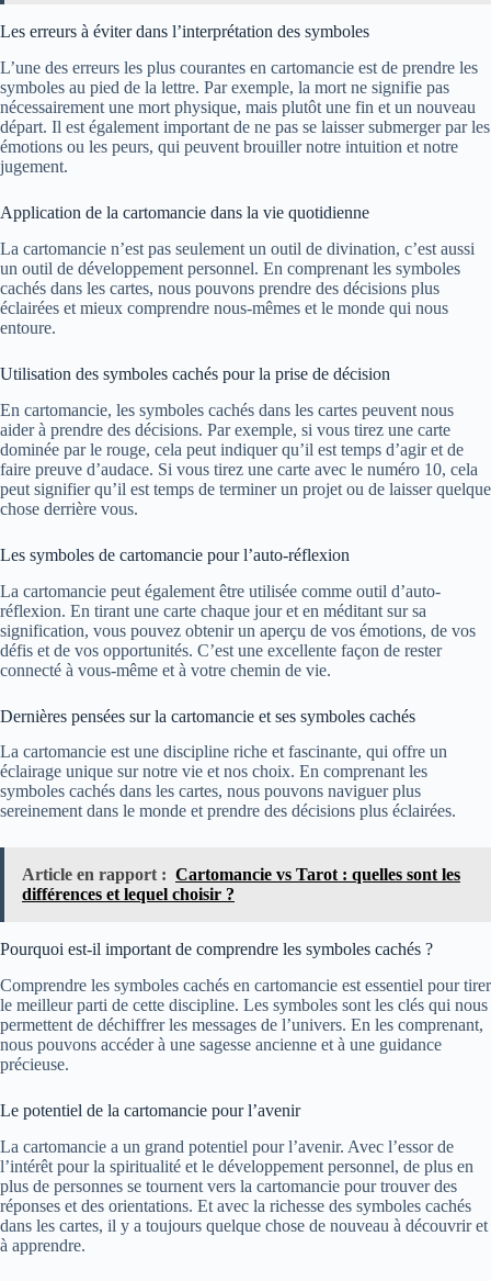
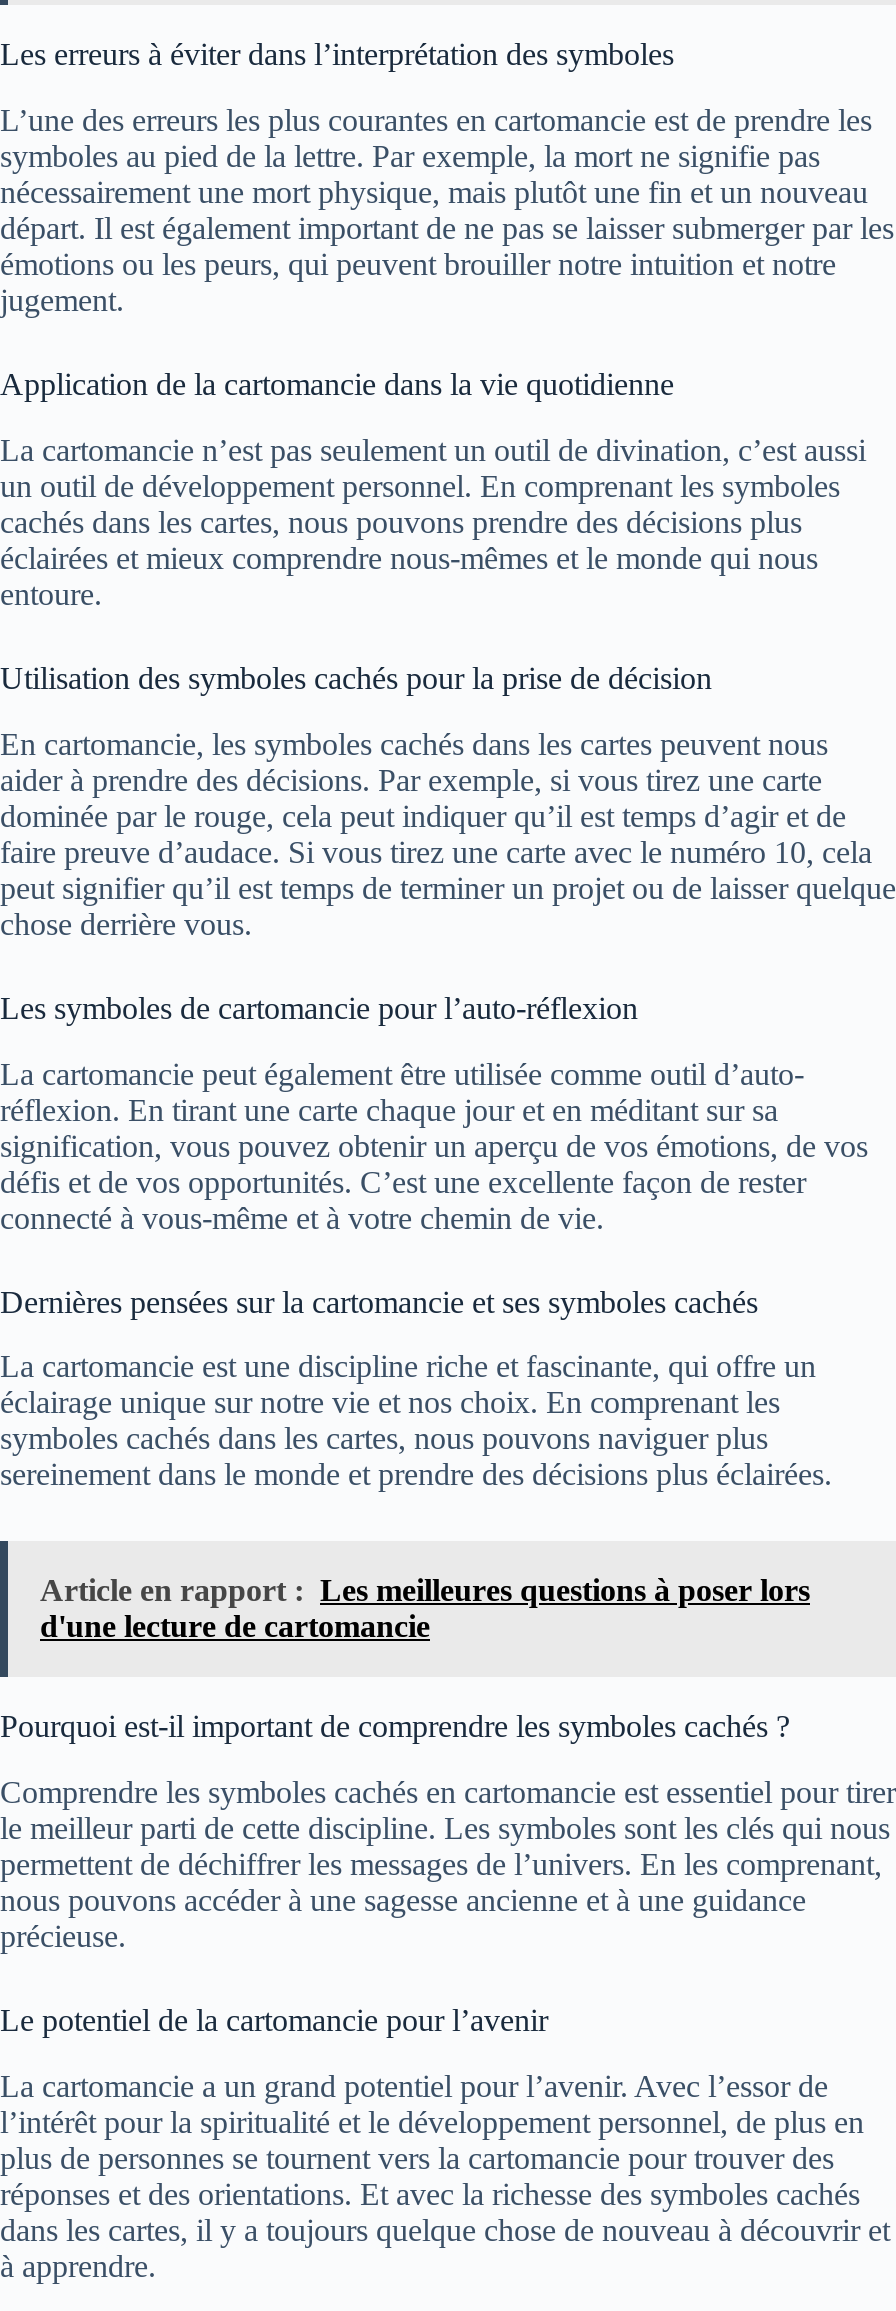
- Article en rapport : Cartomancie vs Tarot : quelles sont les
- différences et lequel choisir ?
+ Article en rapport : Les meilleures questions à poser lors
+ d'une lecture de cartomancie
